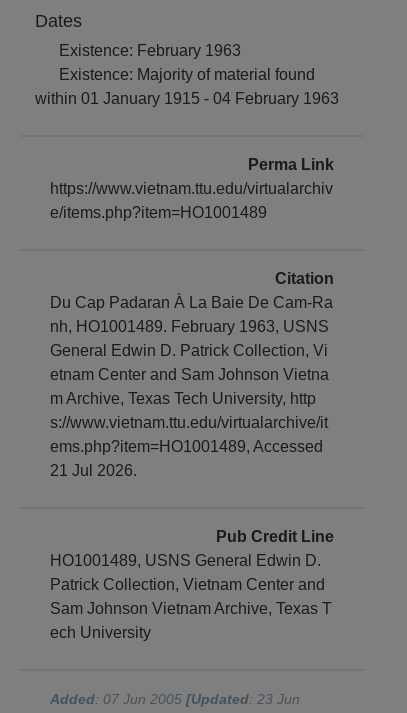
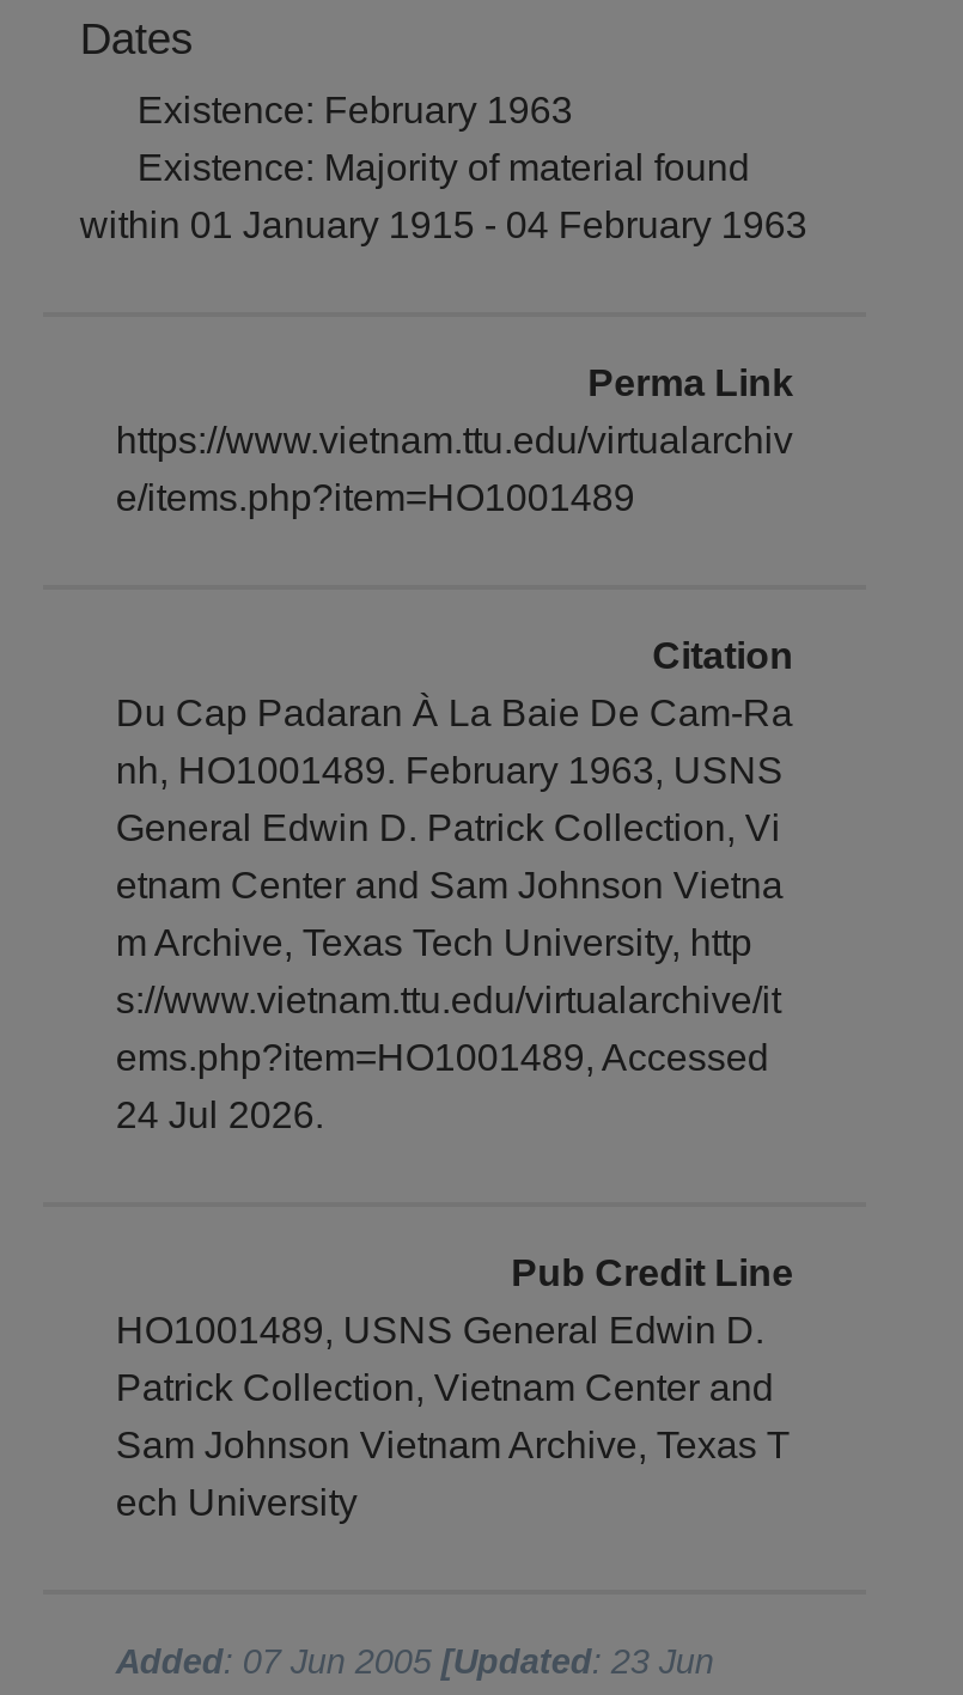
- 21 Jul 2026.
+ 24 Jul 2026.
